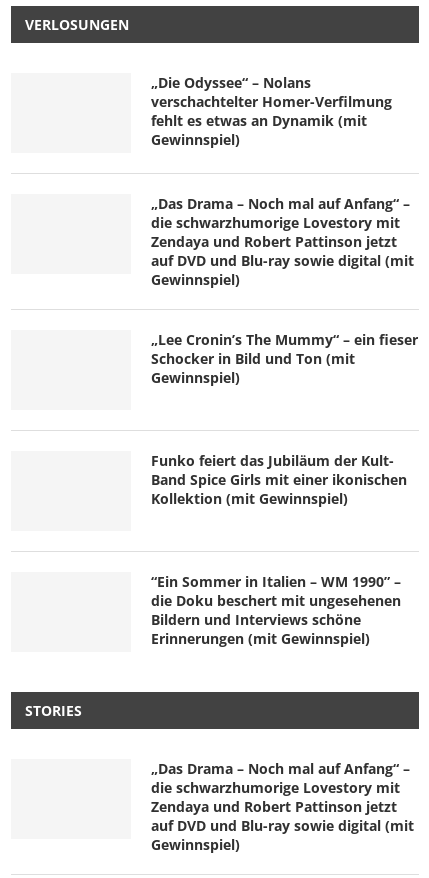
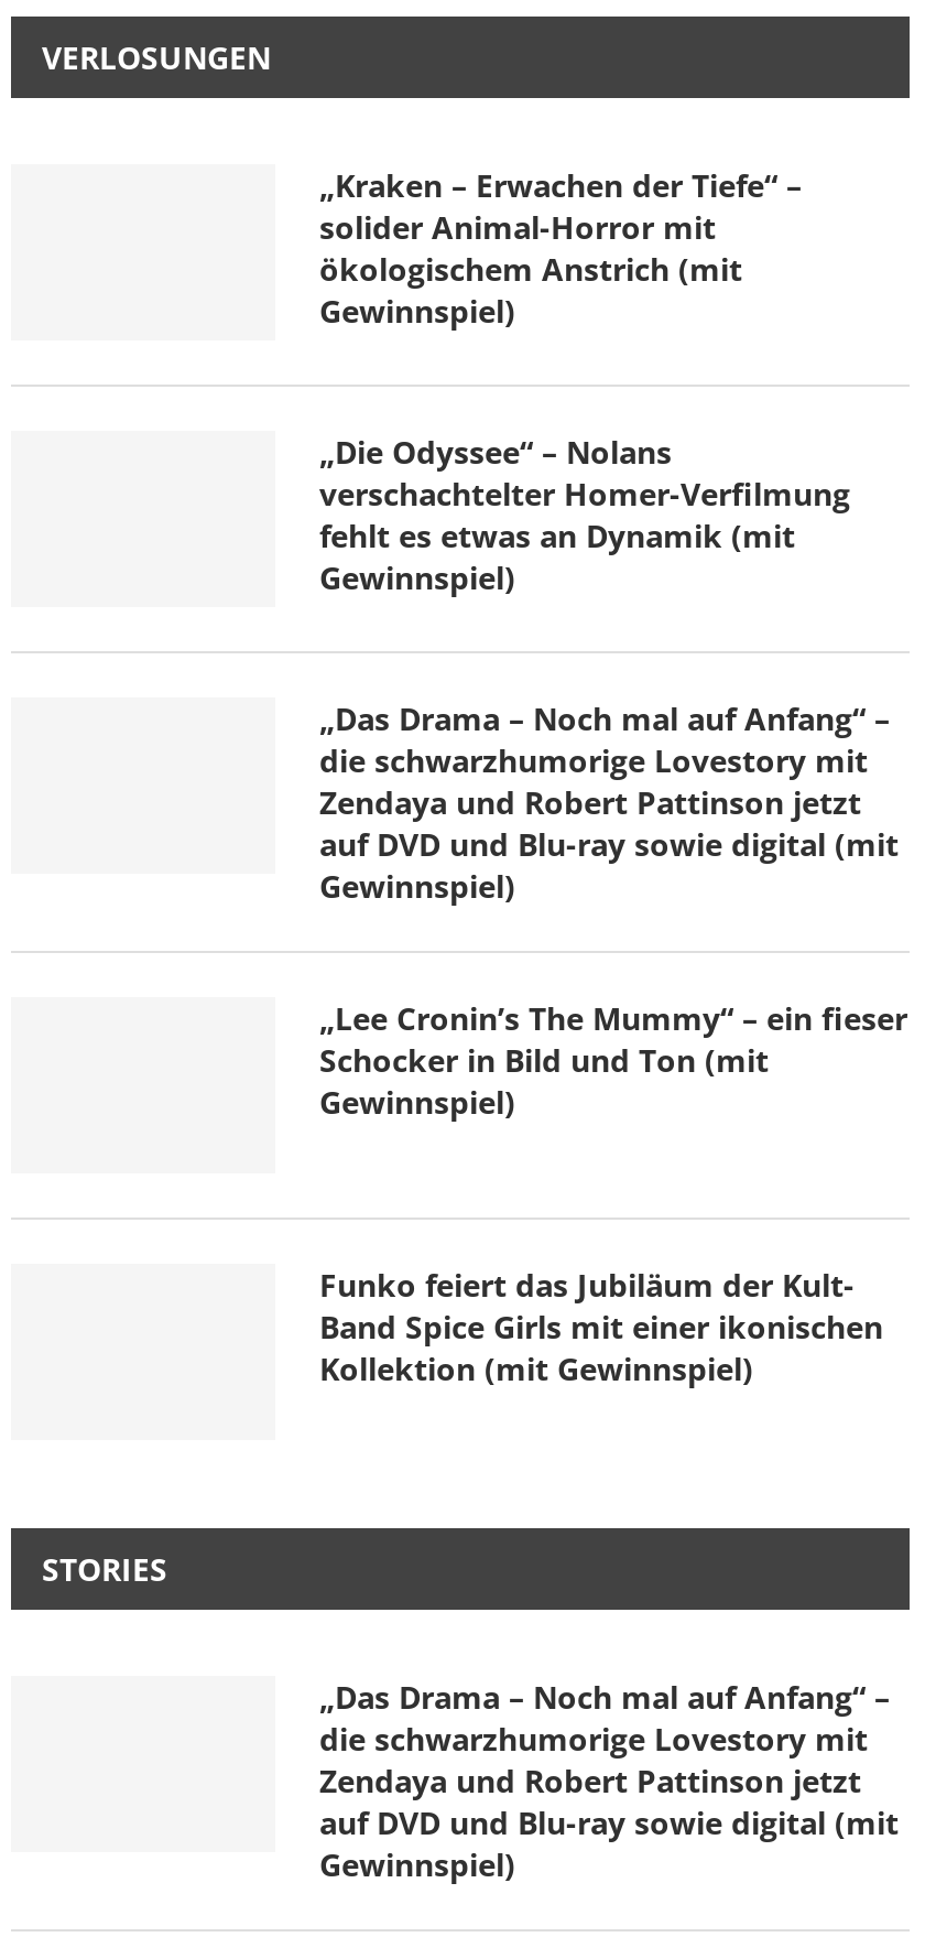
+ „Kraken – Erwachen der Tiefe“ –
+ solider Animal-Horror mit
+ ökologischem Anstrich (mit
+ Gewinnspiel)

moved down: „Die Odyssee“ – Nolans | verschachtelter Homer-Verfilmung | fehlt es etwas an Dynamik (mit | ... | Band Spice Girls mit einer ikonischen | Kollektion (mit Gewinnspiel)

- “Ein Sommer in Italien – WM 1990” –
- die Doku beschert mit ungesehenen
- Bildern und Interviews schöne
- Erinnerungen (mit Gewinnspiel)
